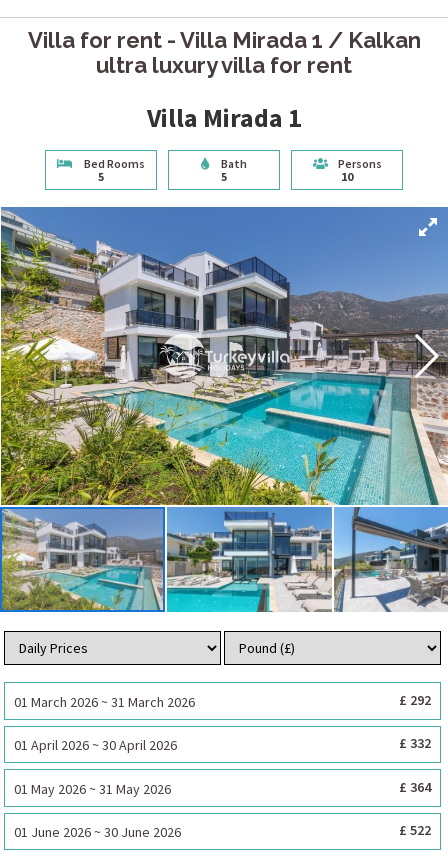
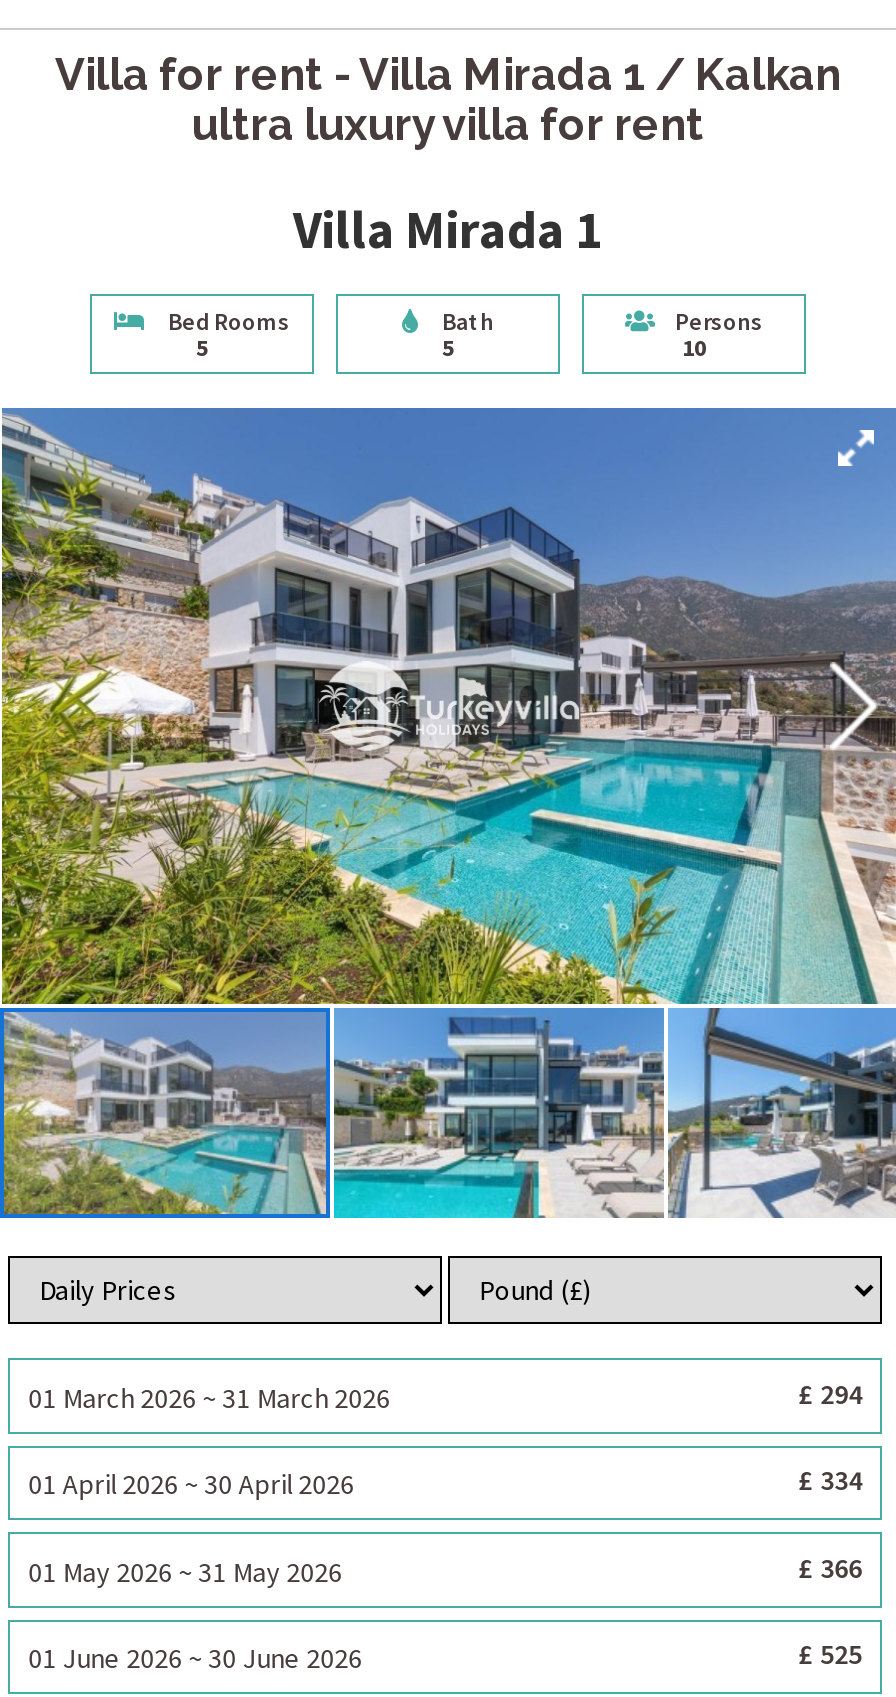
- £ 292
+ £ 294

- £ 332
+ £ 334

- £ 364
+ £ 366

- £ 522
+ £ 525
